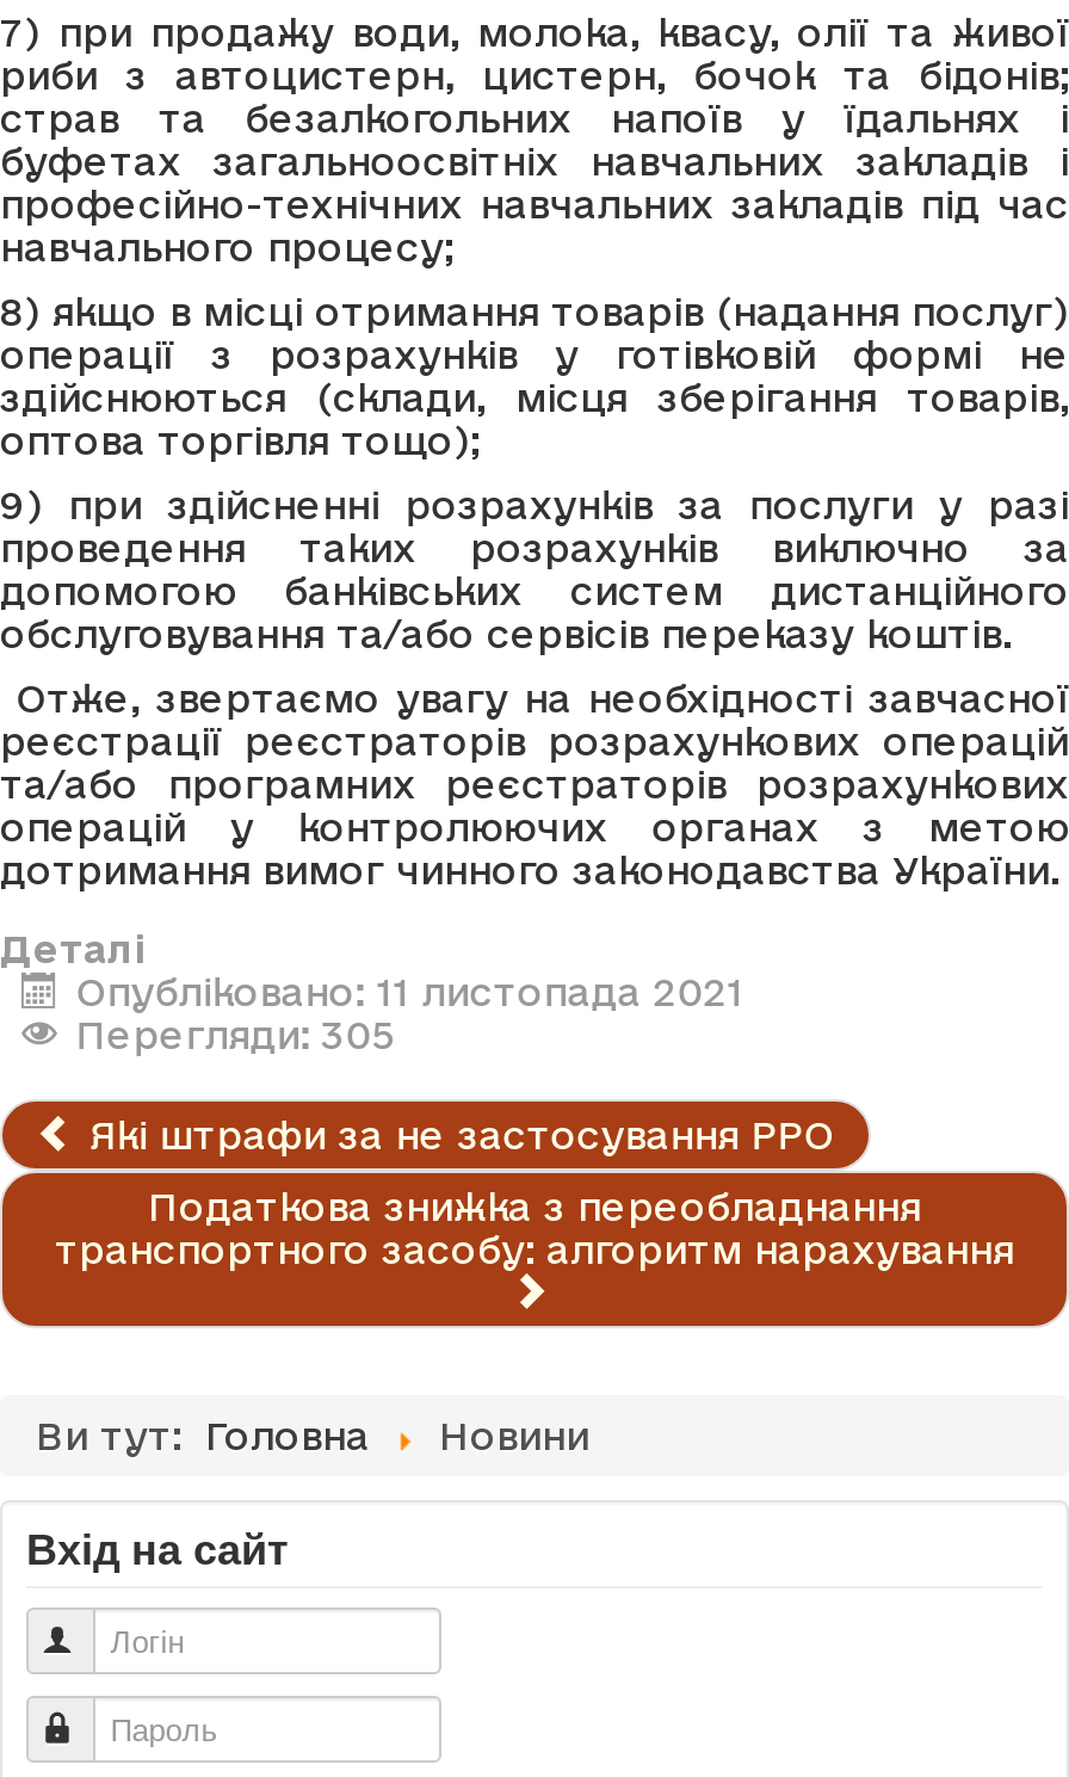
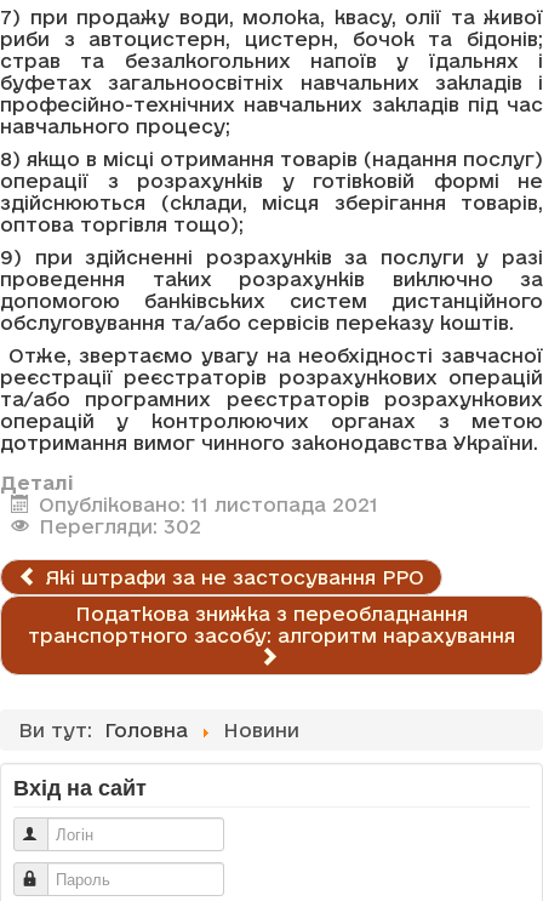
- Перегляди: 305
+ Перегляди: 302
